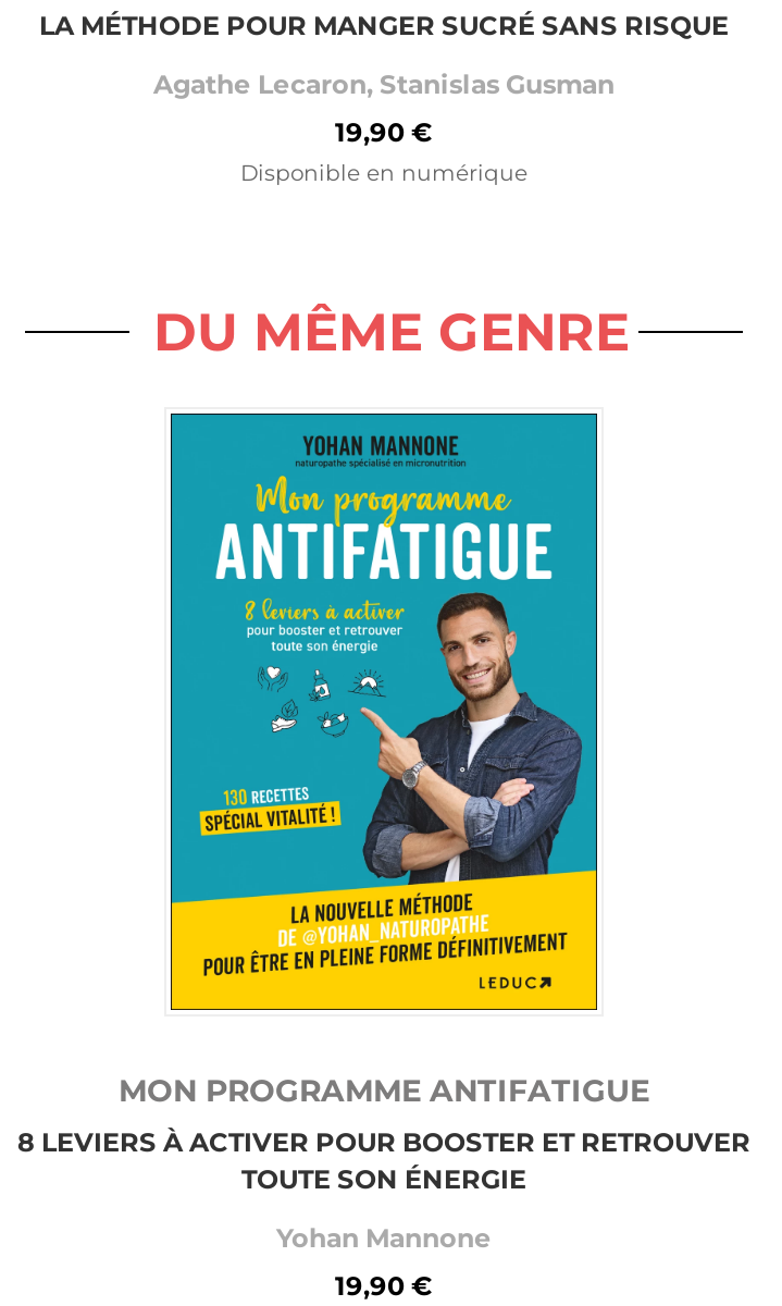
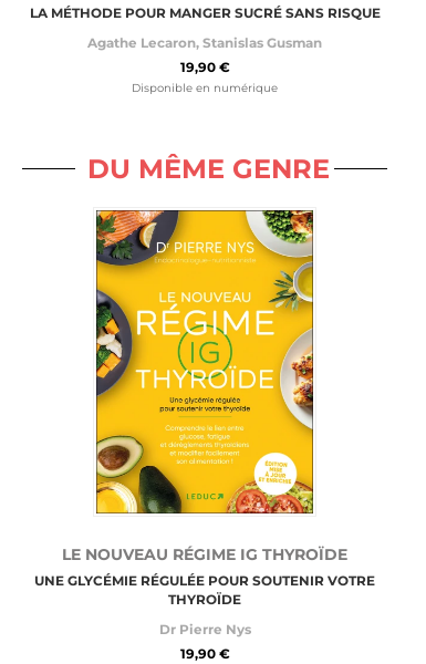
- [image]
- MON PROGRAMME ANTIFATIGUE
- 8 LEVIERS À ACTIVER POUR BOOSTER ET RETROUVER
- TOUTE SON ÉNERGIE
+ [image]
+ LE NOUVEAU RÉGIME IG THYROÏDE
+ UNE GLYCÉMIE RÉGULÉE POUR SOUTENIR VOTRE
+ THYROÏDE

- Yohan Mannone
+ Dr Pierre Nys
